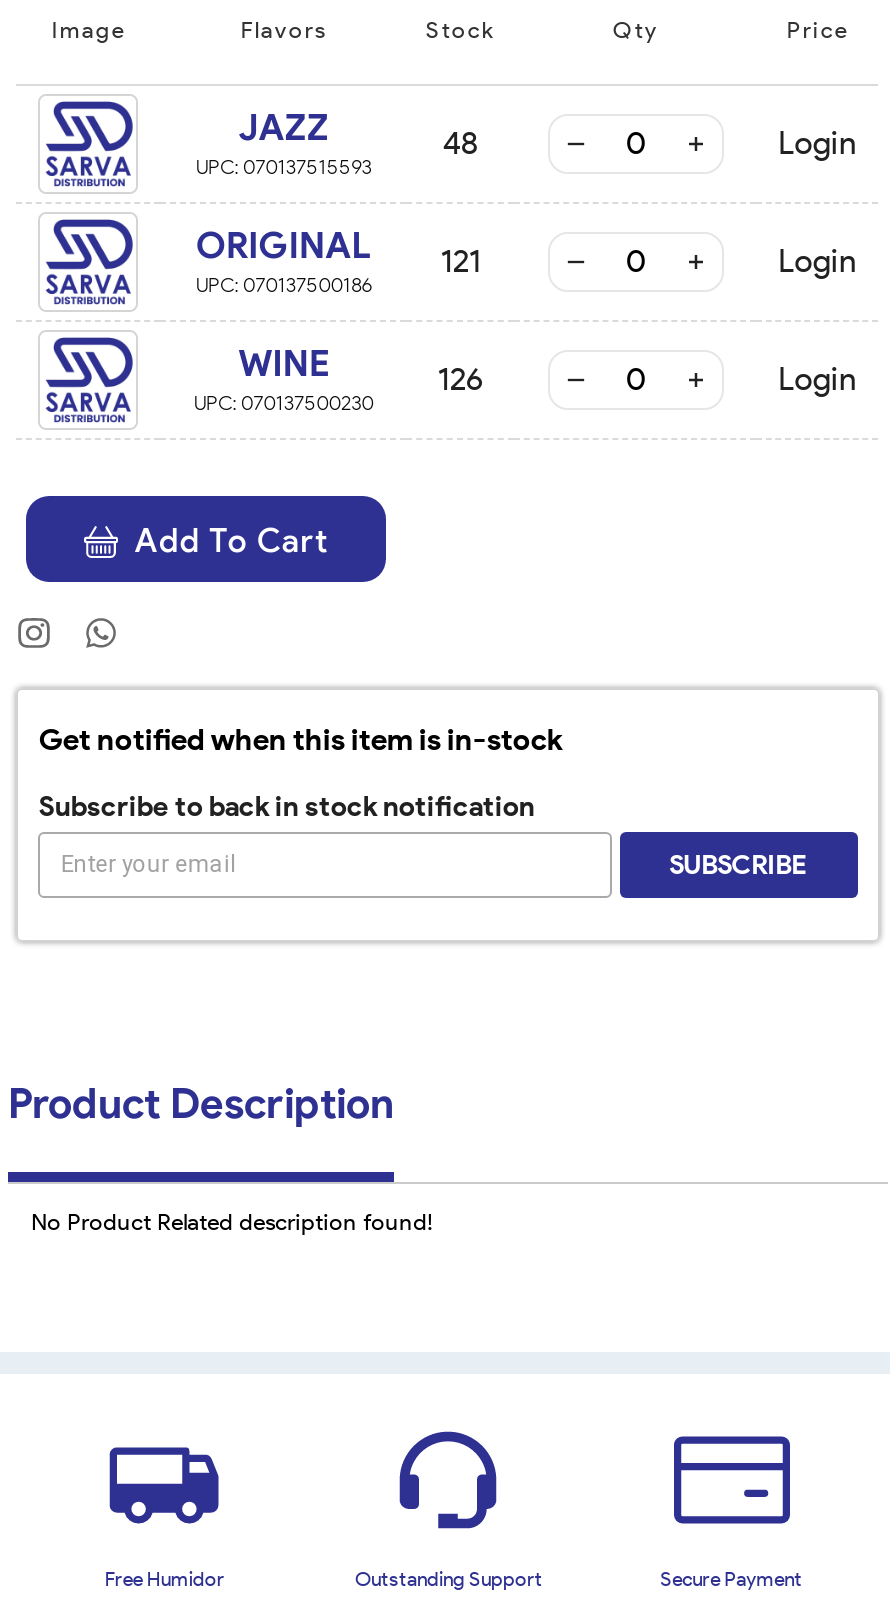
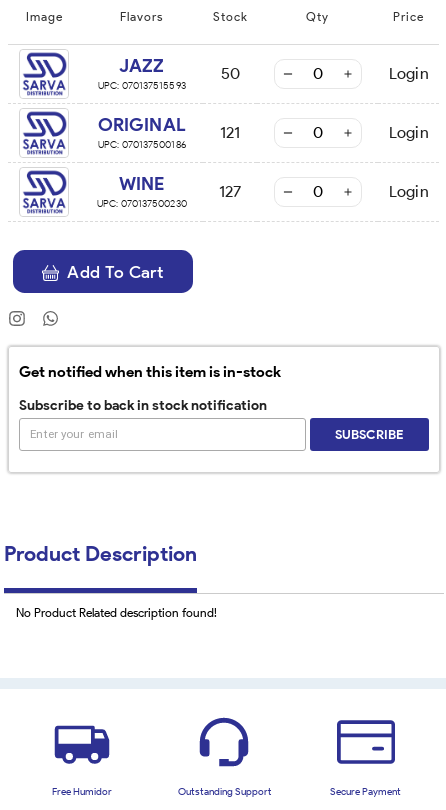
- 48
+ 50

- 126
+ 127
